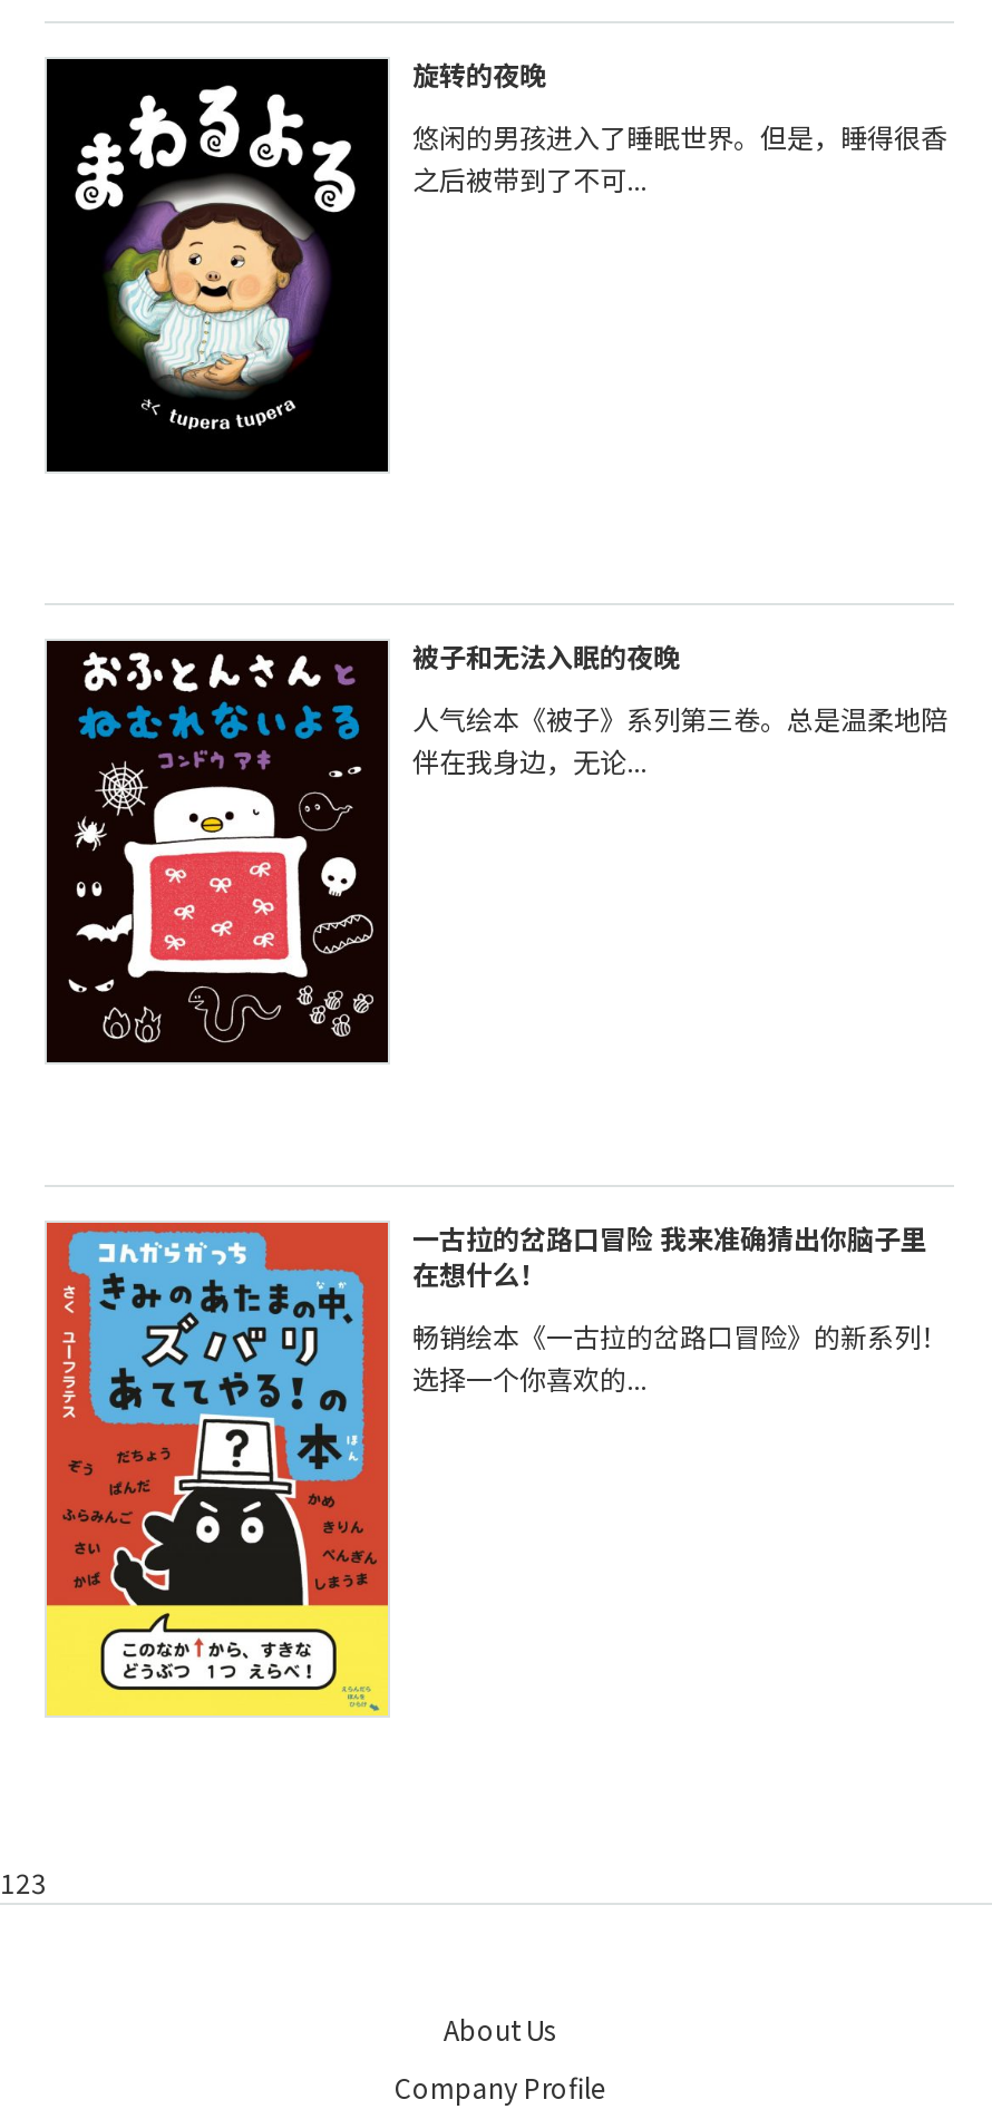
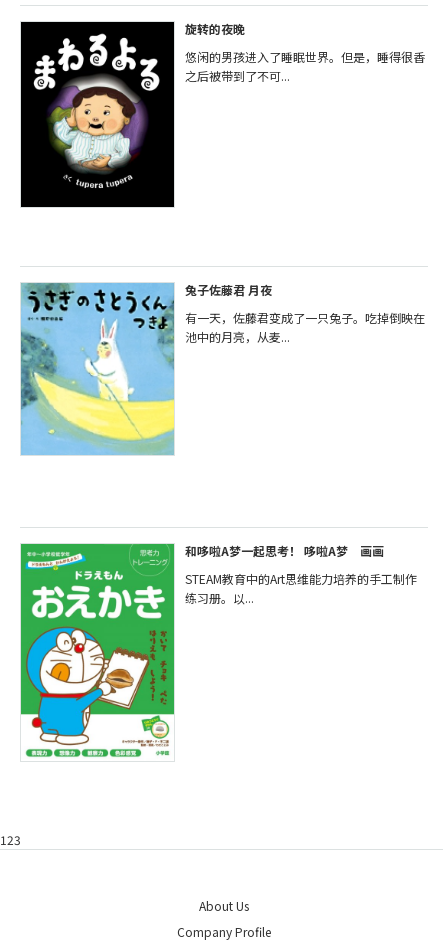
- [image]
- 被子和无法入眠的夜晚
+ [image]
+ 兔子佐藤君 月夜

- 人气绘本《被子》系列第三卷。总是温柔地陪
- 伴在我身边，无论...
+ 有一天，佐藤君变成了一只兔子。吃掉倒映在
+ 池中的月亮，从麦...

- [image]
- 一古拉的岔路口冒险 我来准确猜出你脑子里
- 在想什么！
+ [image]
+ 和哆啦A梦一起思考！ 哆啦A梦 画画

- 畅销绘本《一古拉的岔路口冒险》的新系列！
- 选择一个你喜欢的...
+ STEAM教育中的Art思维能力培养的手工制作
+ 练习册。以...
